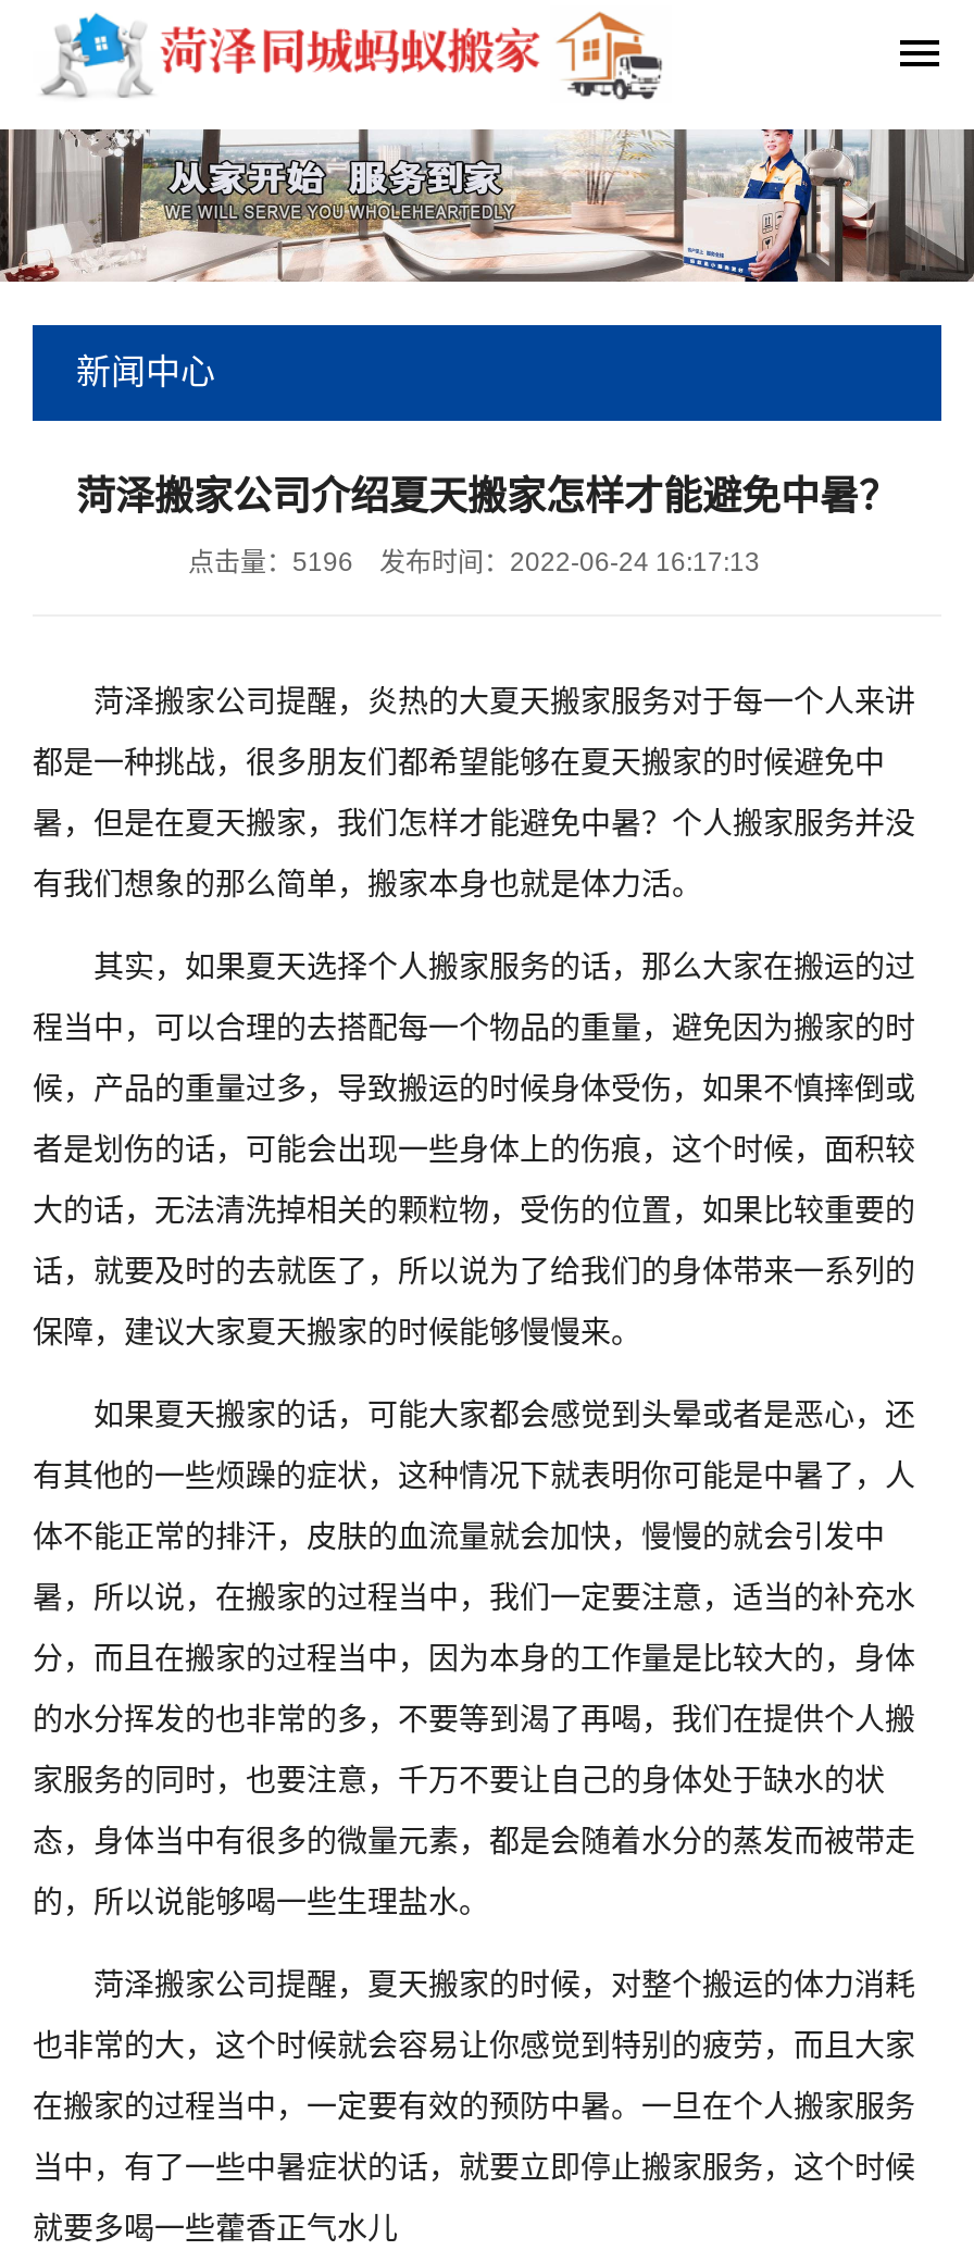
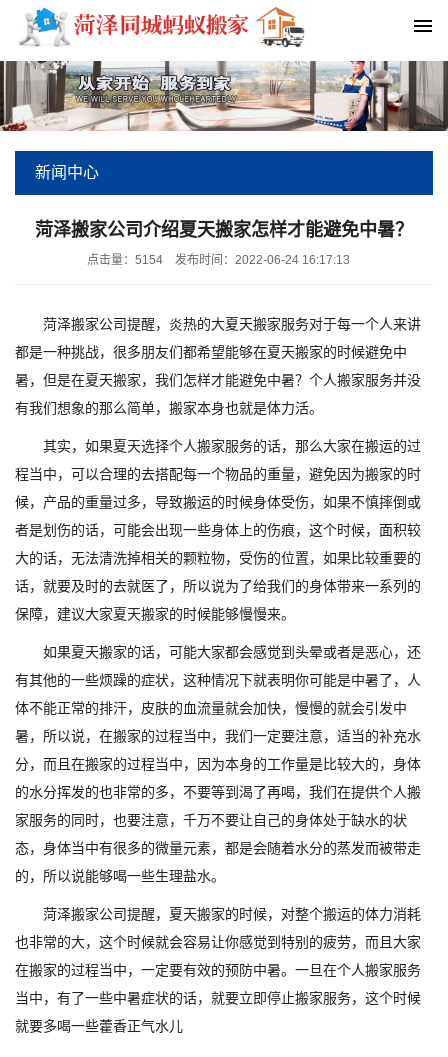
- 点击量：5196 发布时间：2022-06-24 16:17:13
+ 点击量：5154 发布时间：2022-06-24 16:17:13
